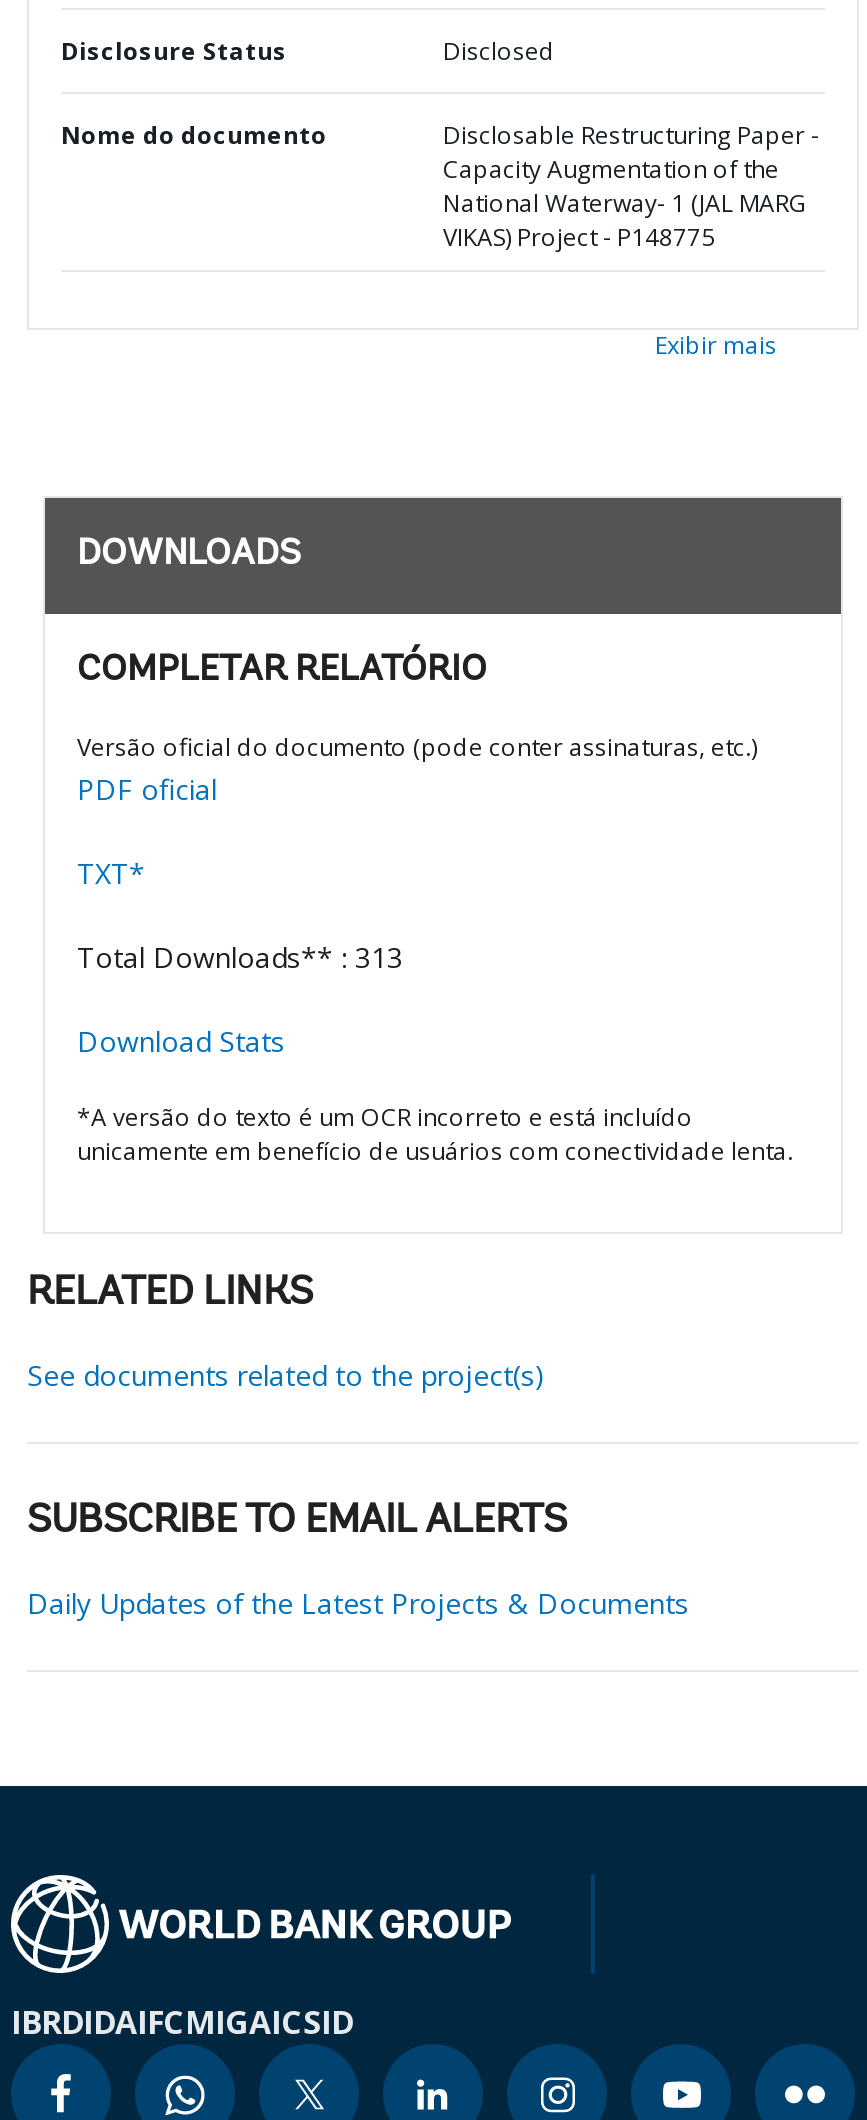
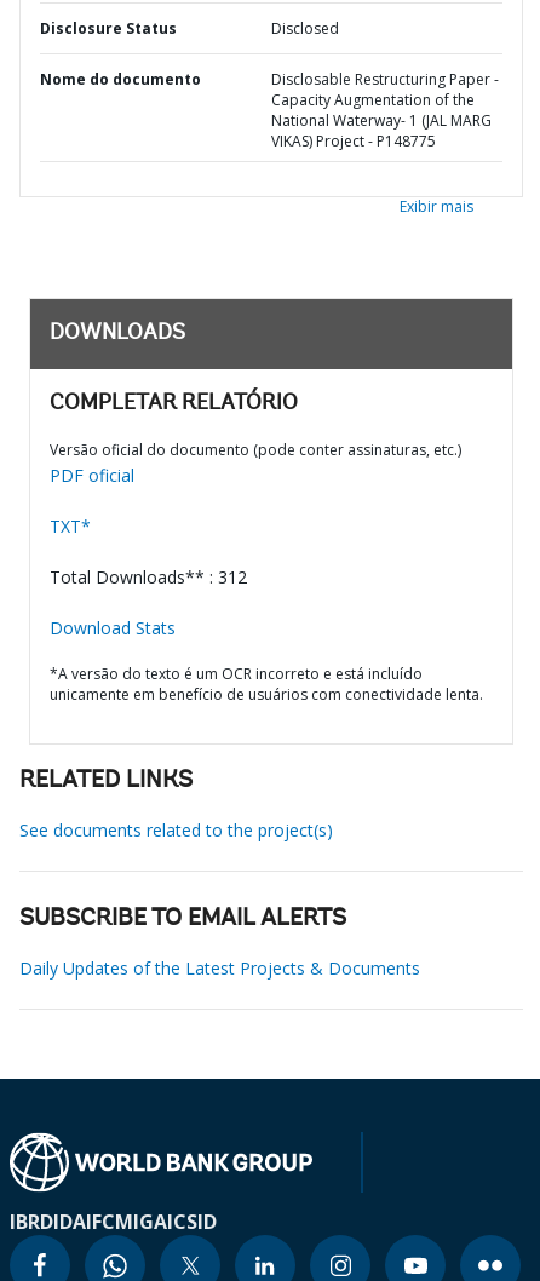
- Total Downloads** : 313
+ Total Downloads** : 312
